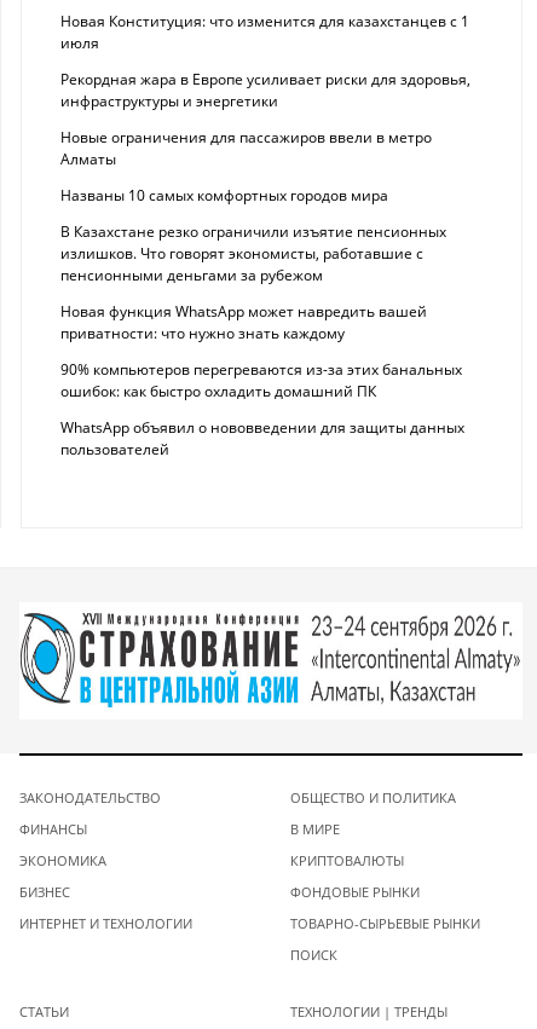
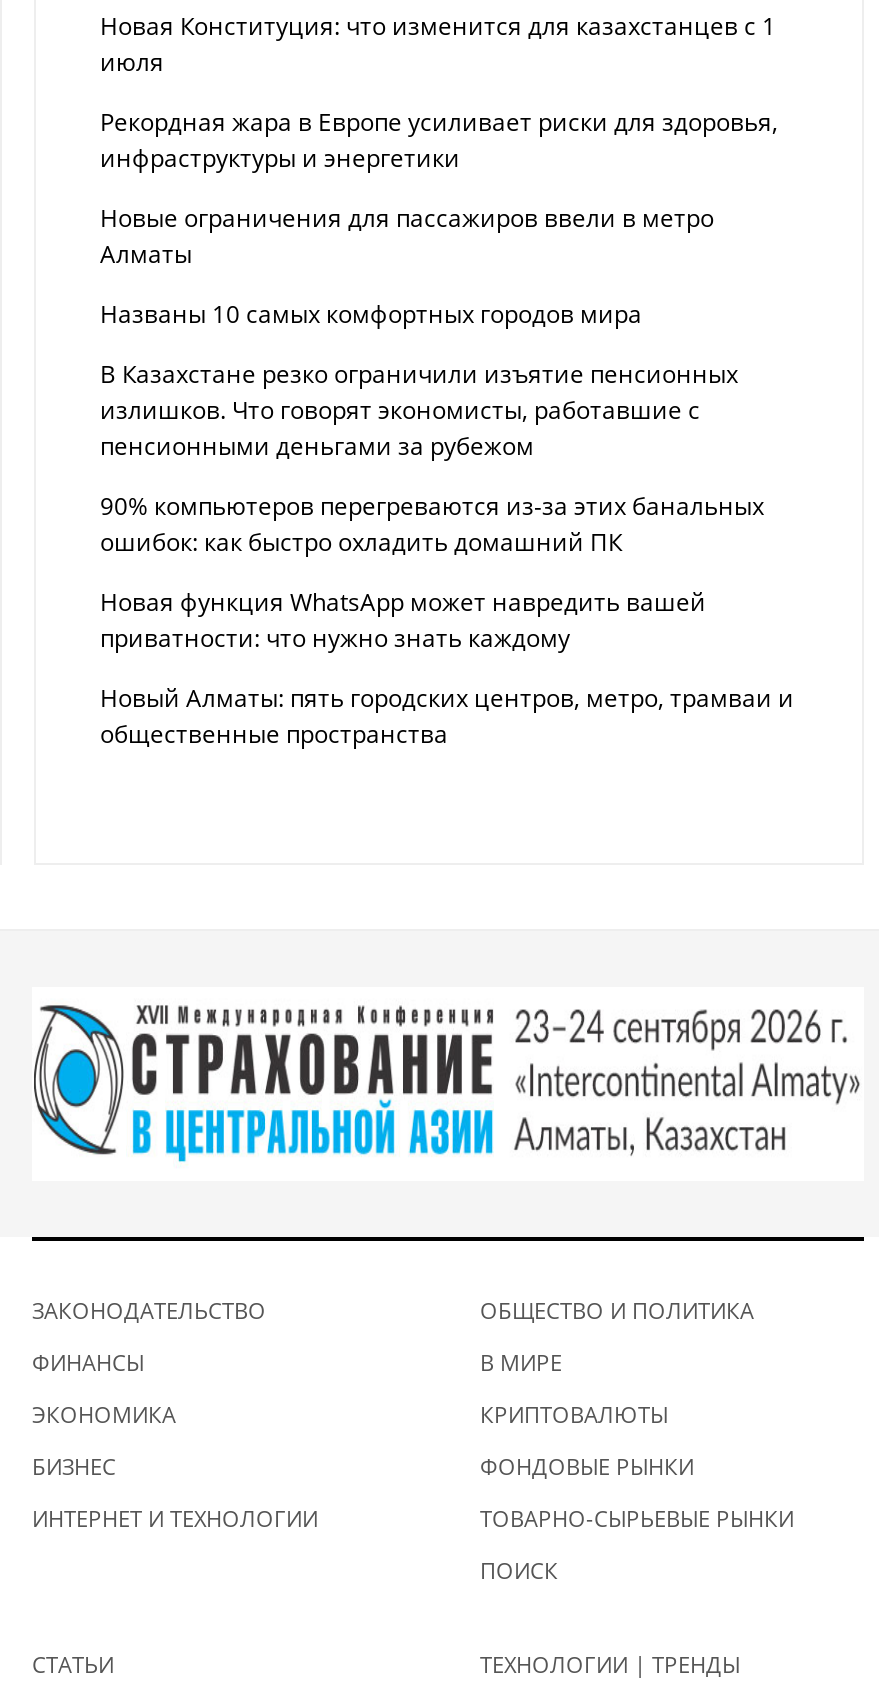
moved down: Новая функция WhatsApp может навредить вашей | приватности: что нужно знать каждому

moved up: 90% компьютеров перегреваются из-за этих банальных | ошибок: как быстро охладить домашний ПК

- WhatsApp объявил о нововведении для защиты данных
- пользователей
+ Новый Алматы: пять городских центров, метро, трамваи и
+ общественные пространства
